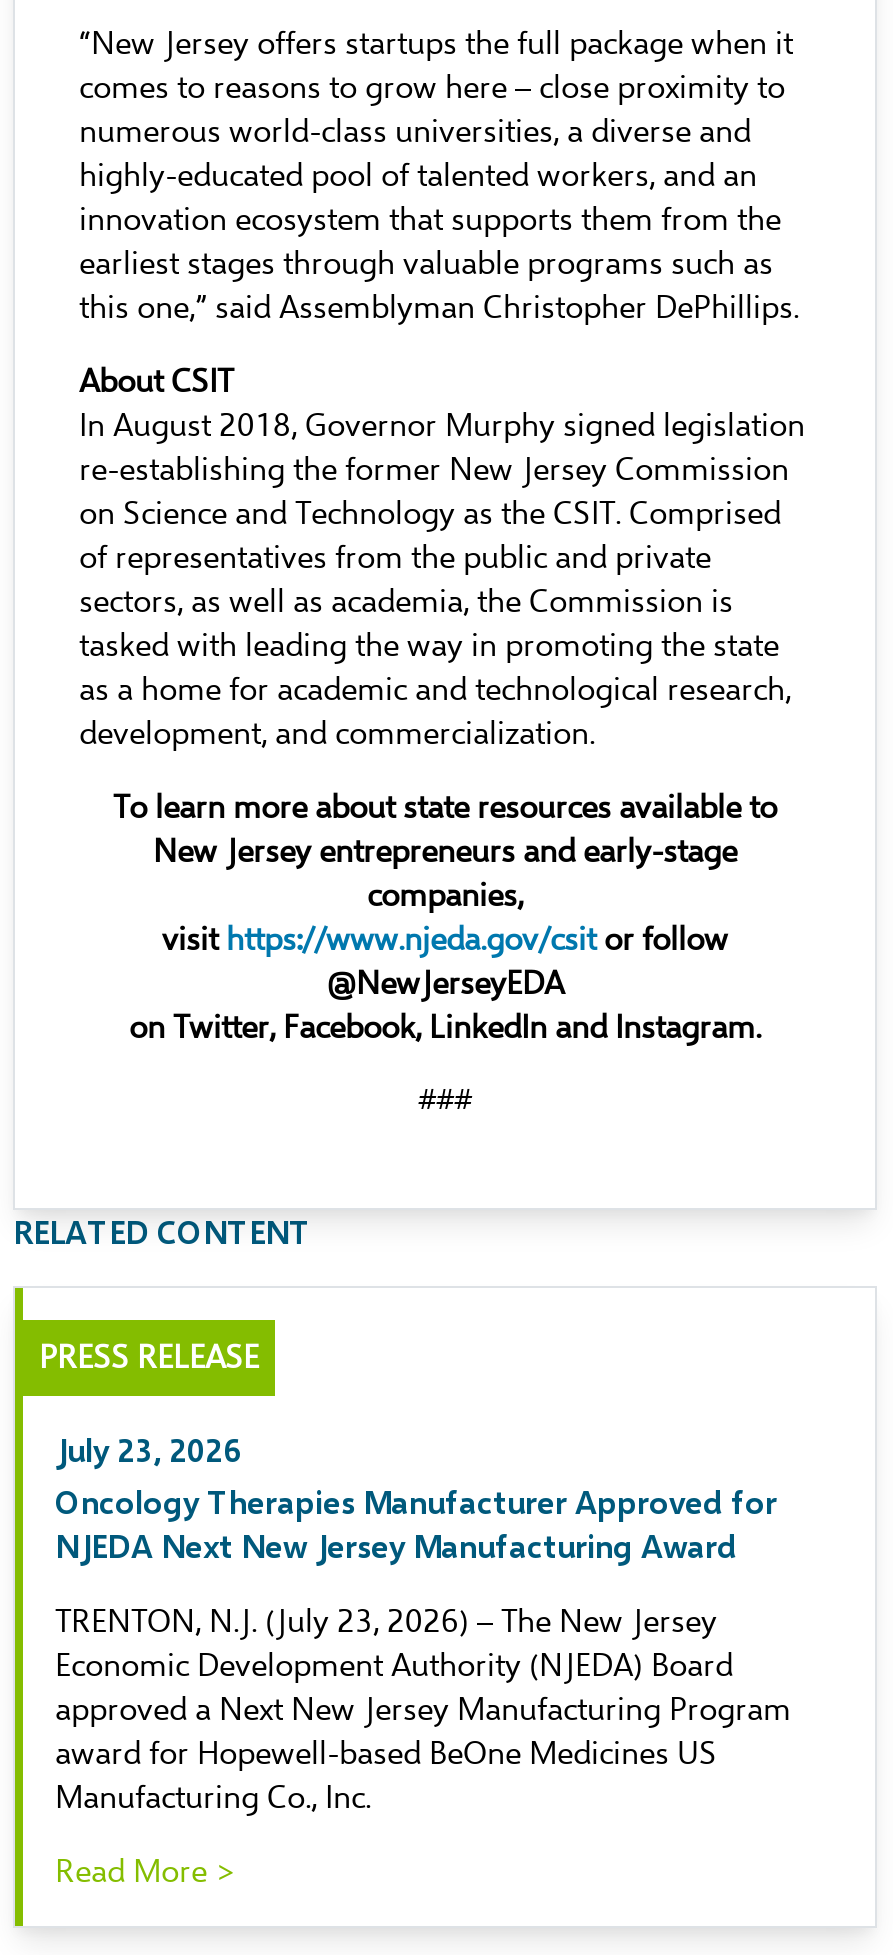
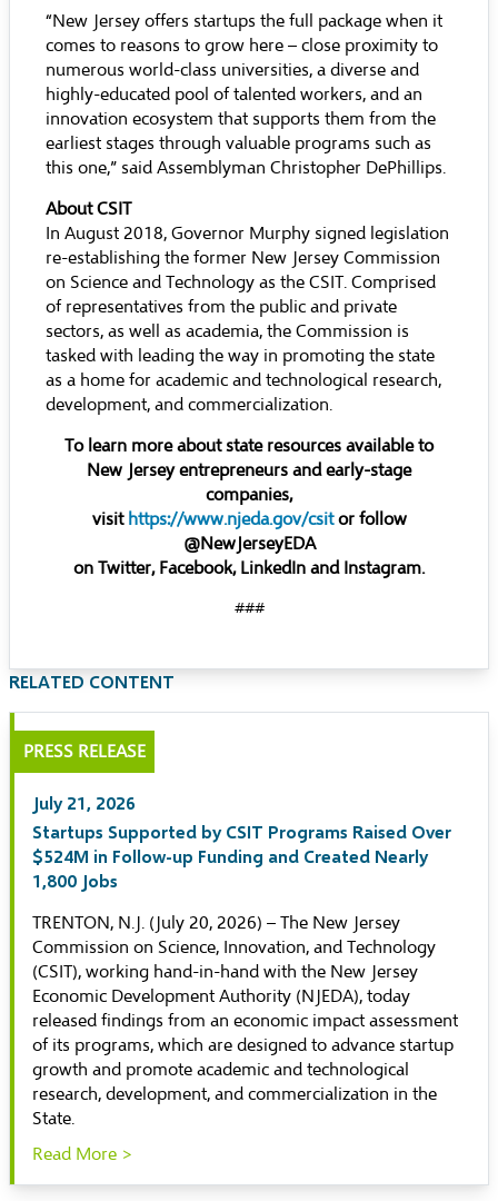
- July 23, 2026
- Oncology Therapies Manufacturer Approved for
- NJEDA Next New Jersey Manufacturing Award
+ July 21, 2026
+ Startups Supported by CSIT Programs Raised Over
+ $524M in Follow-up Funding and Created Nearly
+ 1,800 Jobs

- TRENTON, N.J. (July 23, 2026) – The New Jersey
- Economic Development Authority (NJEDA) Board
- approved a Next New Jersey Manufacturing Program
- award for Hopewell-based BeOne Medicines US
- Manufacturing Co., Inc.
+ TRENTON, N.J. (July 20, 2026) – The New Jersey
+ Commission on Science, Innovation, and Technology
+ (CSIT), working hand-in-hand with the New Jersey
+ Economic Development Authority (NJEDA), today
+ released findings from an economic impact assessment
+ of its programs, which are designed to advance startup
+ growth and promote academic and technological
+ research, development, and commercialization in the
+ State.
